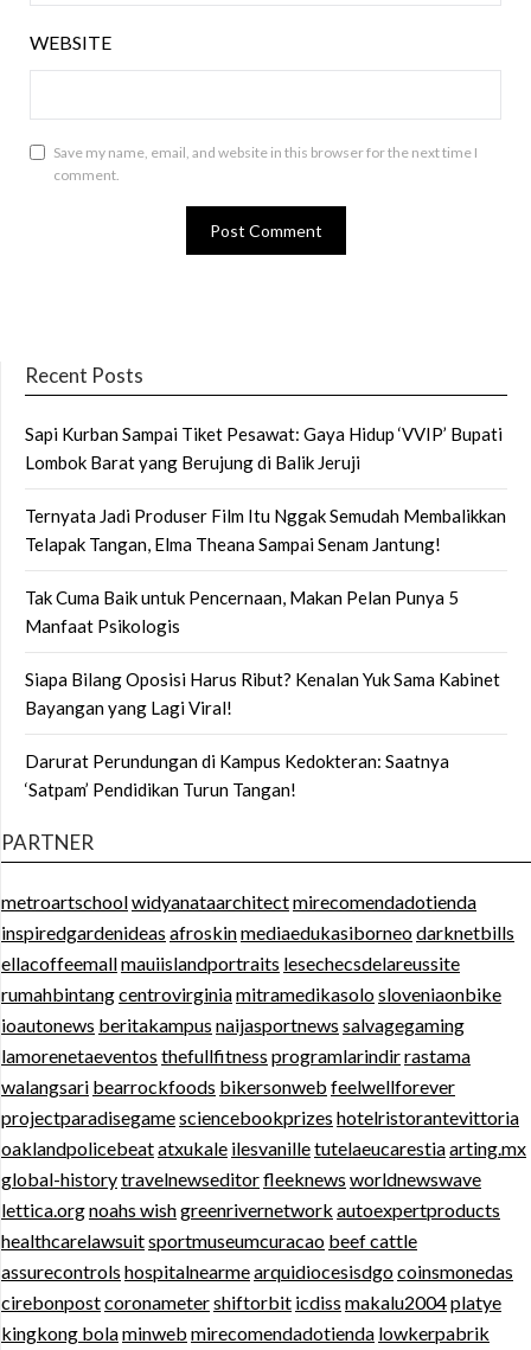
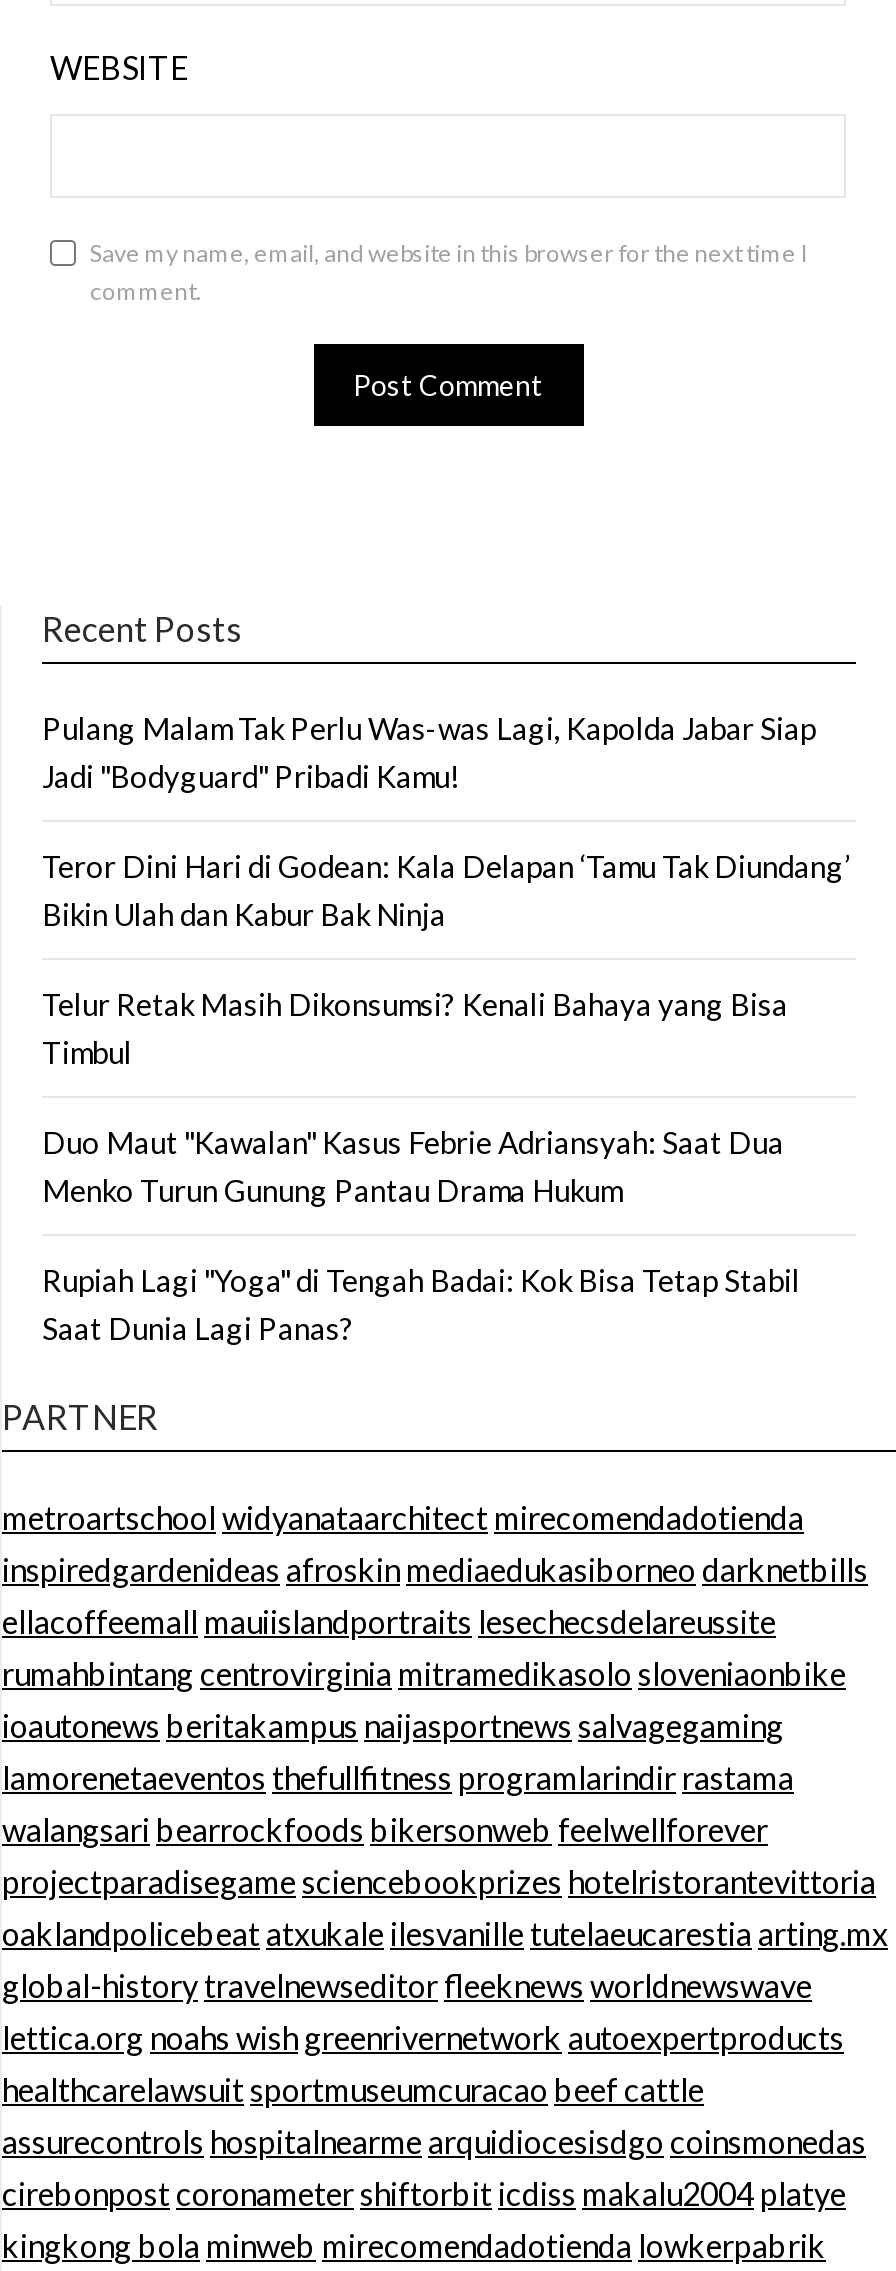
- Sapi Kurban Sampai Tiket Pesawat: Gaya Hidup ‘VVIP’ Bupati
- Lombok Barat yang Berujung di Balik Jeruji
+ Pulang Malam Tak Perlu Was-was Lagi, Kapolda Jabar Siap
+ Jadi "Bodyguard" Pribadi Kamu!

- Ternyata Jadi Produser Film Itu Nggak Semudah Membalikkan
- Telapak Tangan, Elma Theana Sampai Senam Jantung!
+ Teror Dini Hari di Godean: Kala Delapan ‘Tamu Tak Diundang’
+ Bikin Ulah dan Kabur Bak Ninja

- Tak Cuma Baik untuk Pencernaan, Makan Pelan Punya 5
- Manfaat Psikologis
+ Telur Retak Masih Dikonsumsi? Kenali Bahaya yang Bisa
+ Timbul

- Siapa Bilang Oposisi Harus Ribut? Kenalan Yuk Sama Kabinet
- Bayangan yang Lagi Viral!
+ Duo Maut "Kawalan" Kasus Febrie Adriansyah: Saat Dua
+ Menko Turun Gunung Pantau Drama Hukum

- Darurat Perundungan di Kampus Kedokteran: Saatnya
- ‘Satpam’ Pendidikan Turun Tangan!
+ Rupiah Lagi "Yoga" di Tengah Badai: Kok Bisa Tetap Stabil
+ Saat Dunia Lagi Panas?
